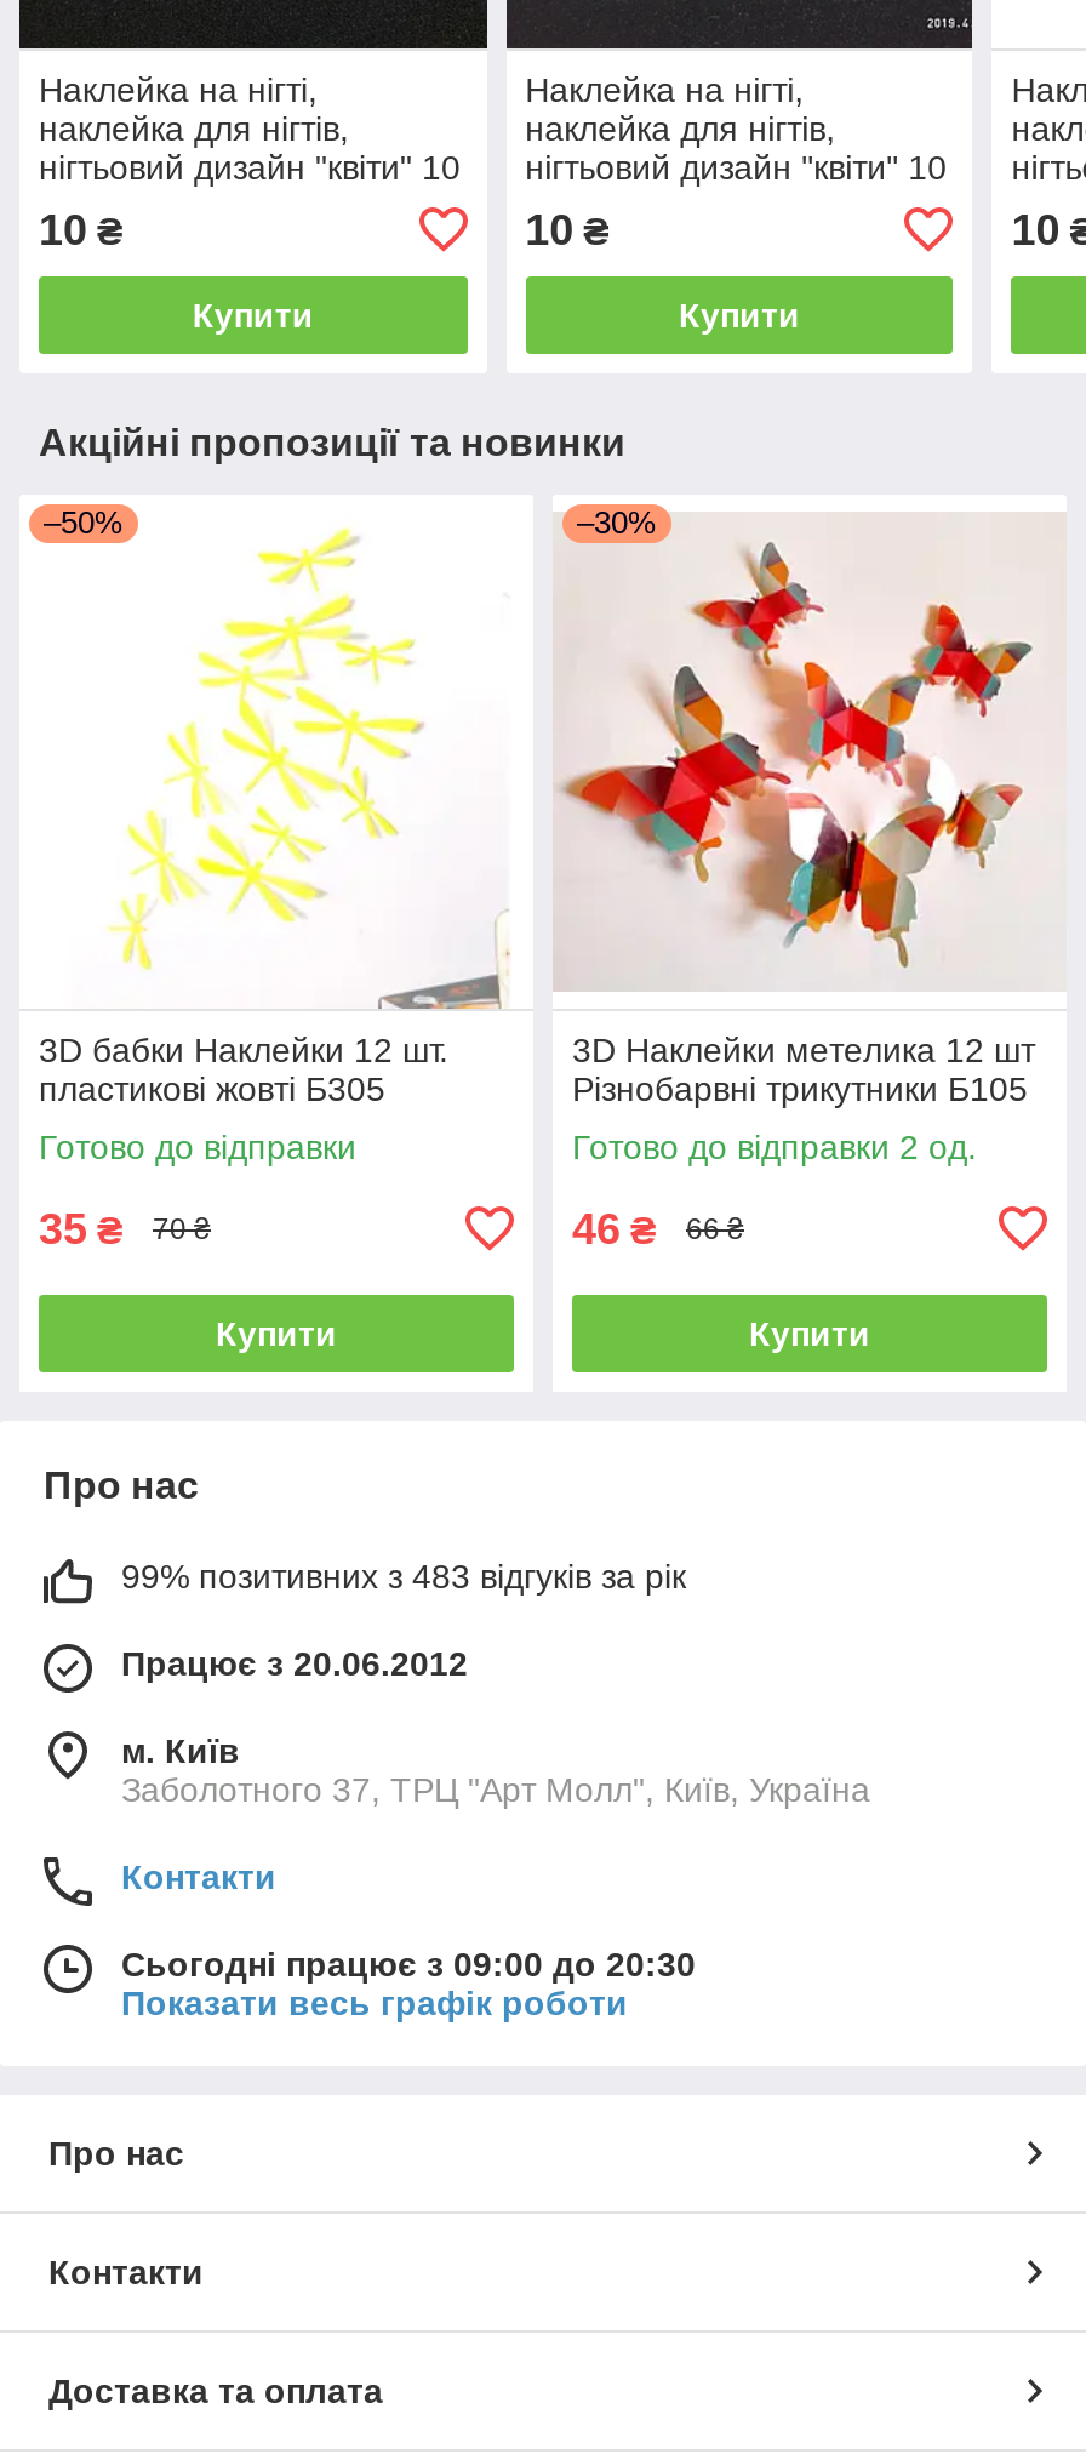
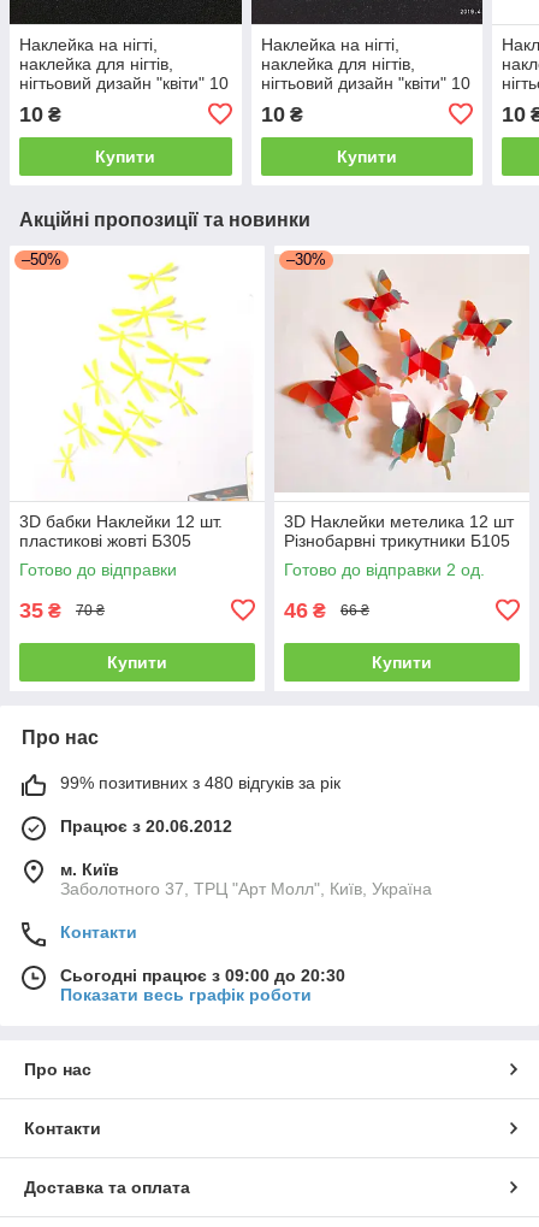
- 99% позитивних з 483 відгуків за рік
+ 99% позитивних з 480 відгуків за рік
